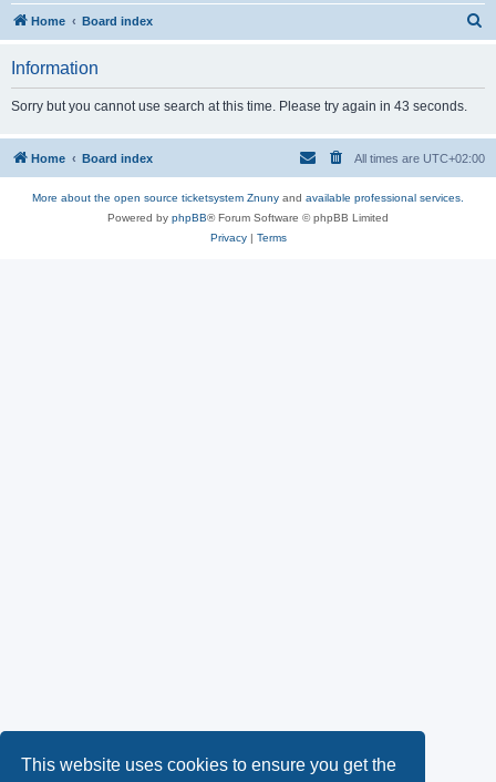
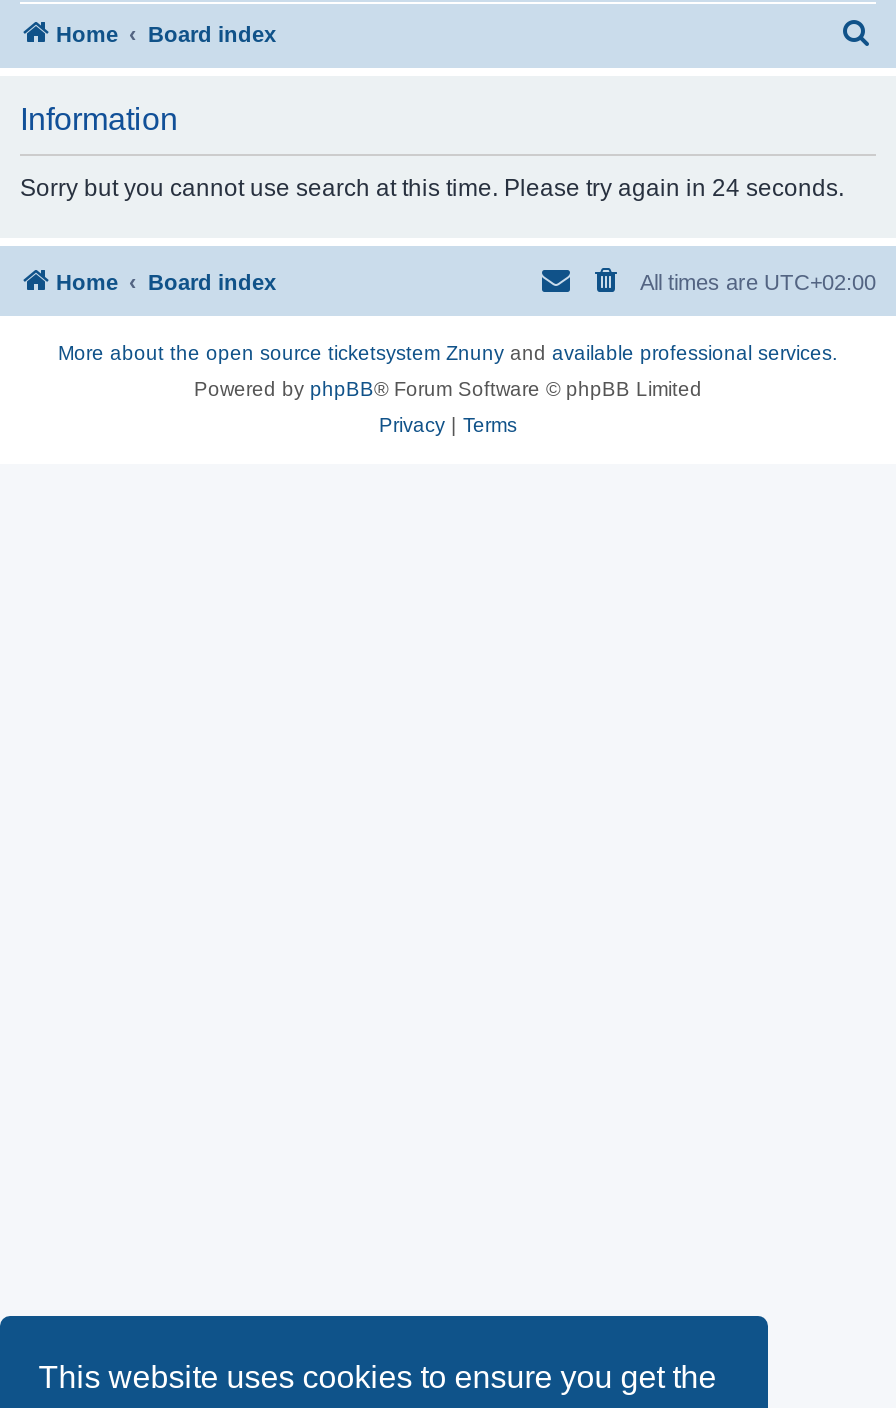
- Sorry but you cannot use search at this time. Please try again in 43 seconds.
+ Sorry but you cannot use search at this time. Please try again in 24 seconds.
